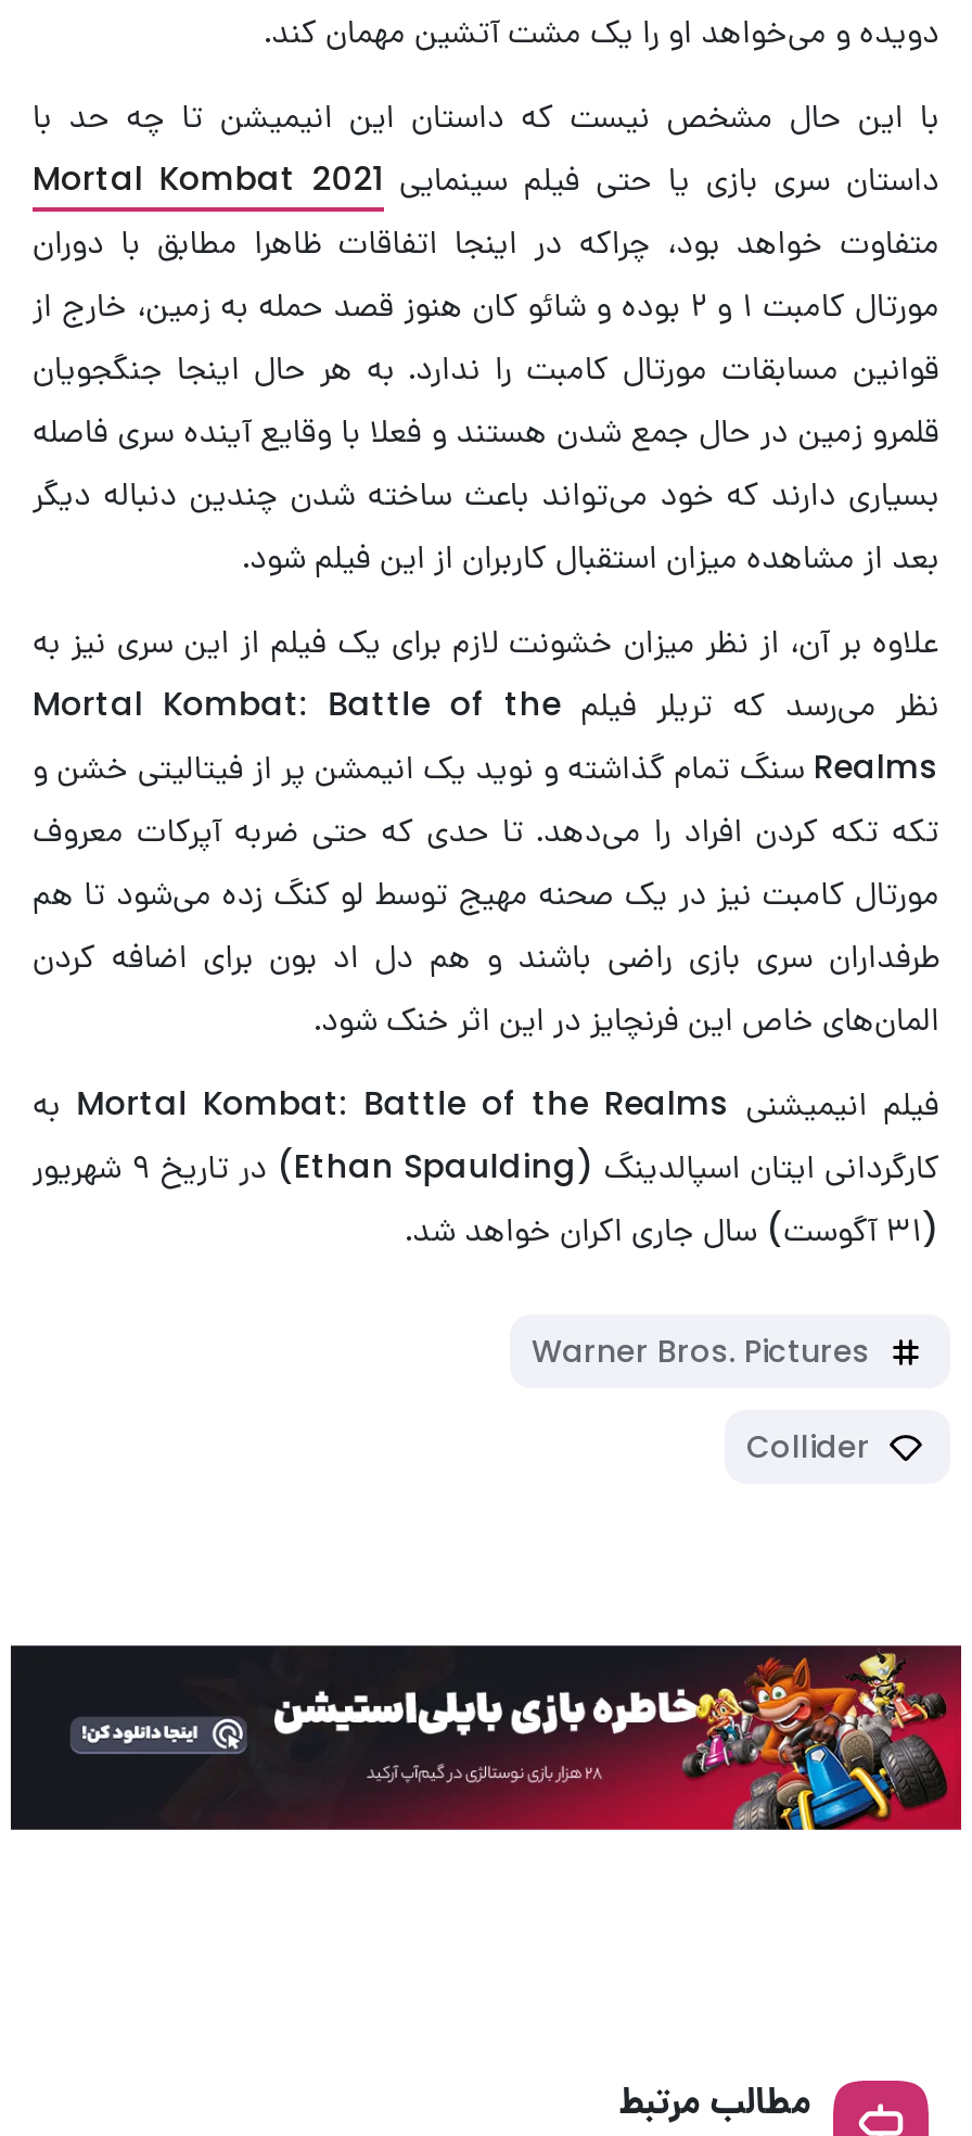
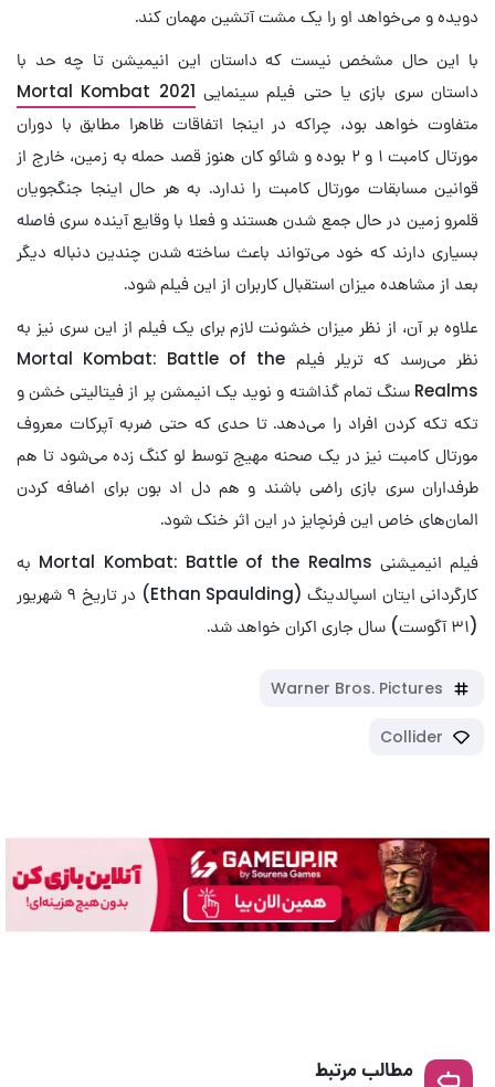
- [image]
+ [image]
